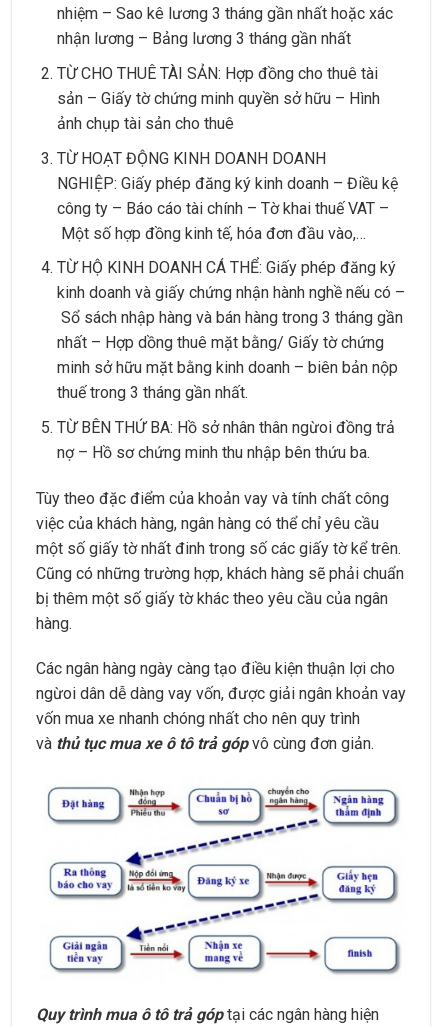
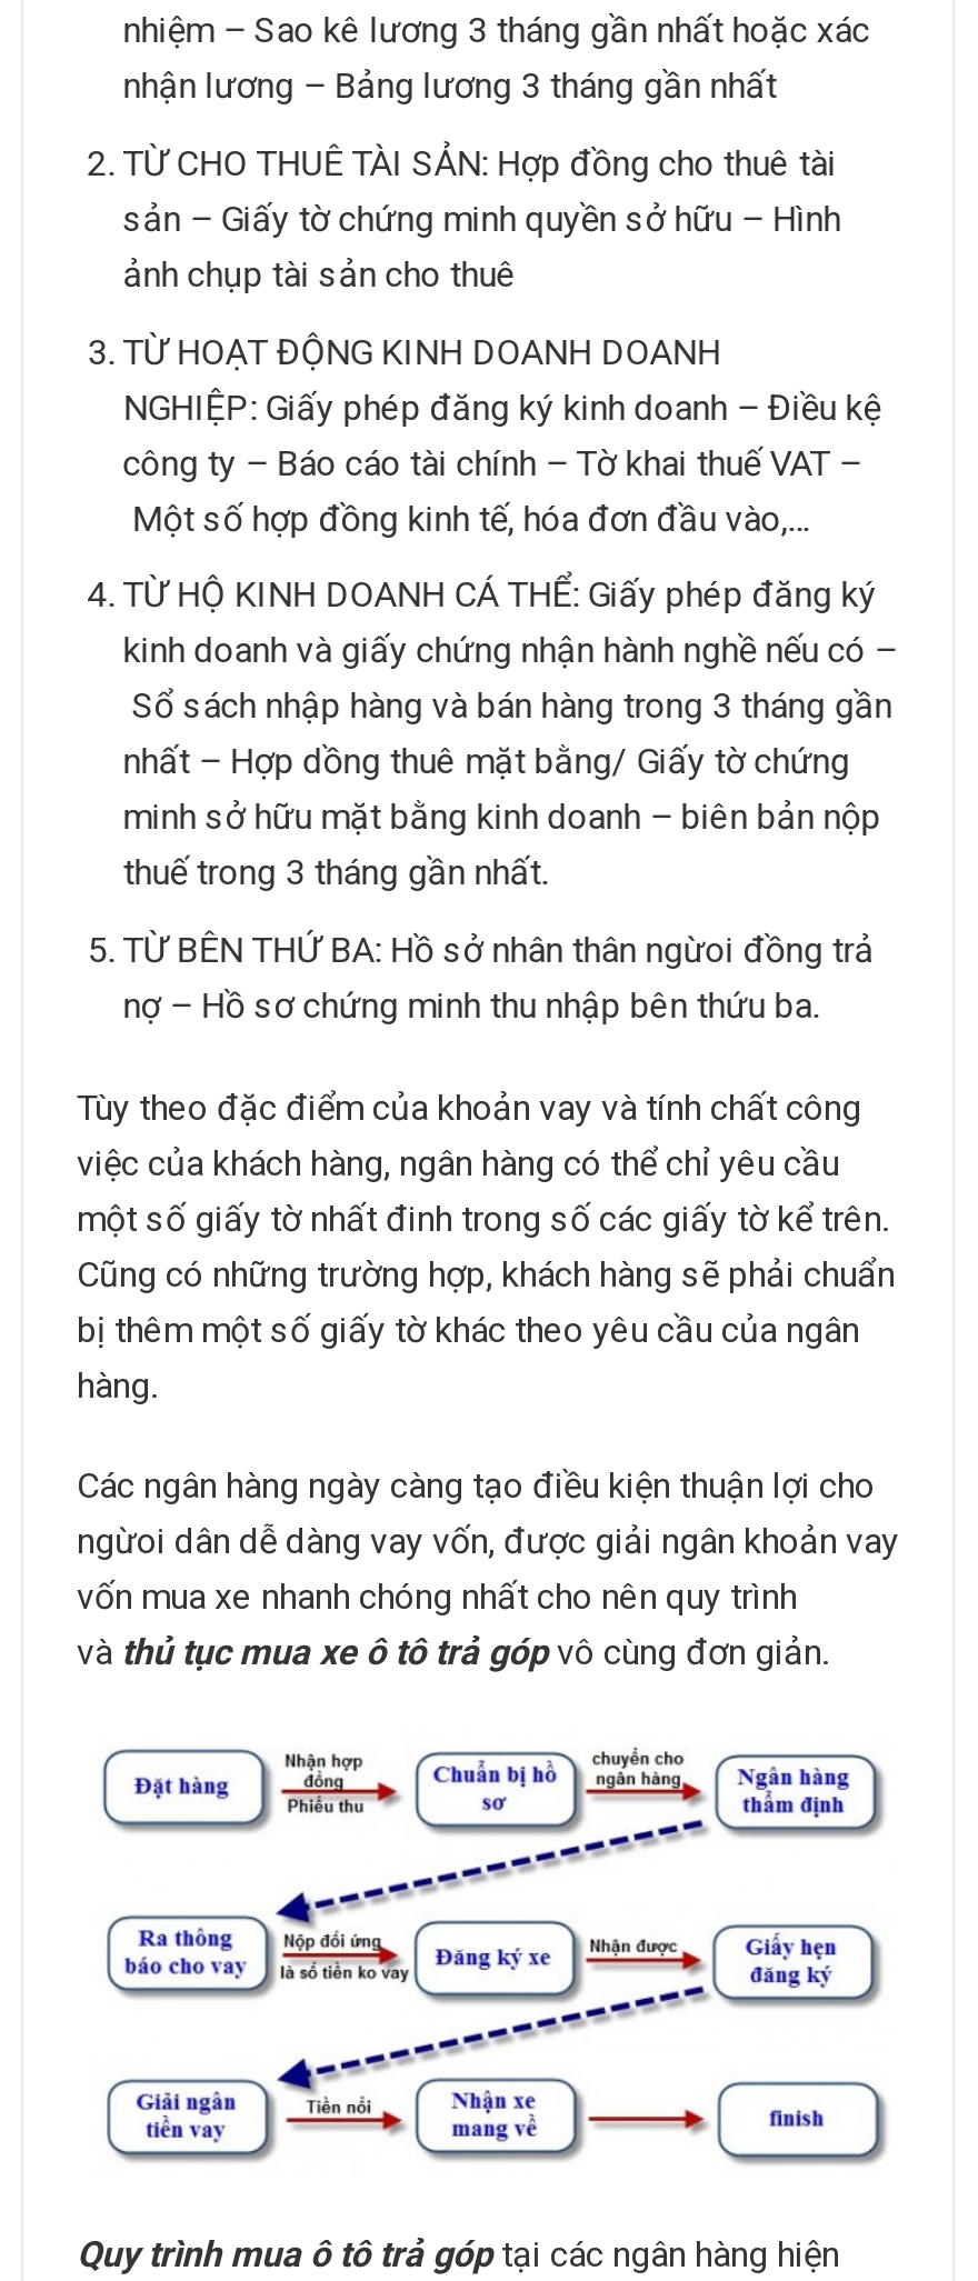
- [image]
+ [image]
